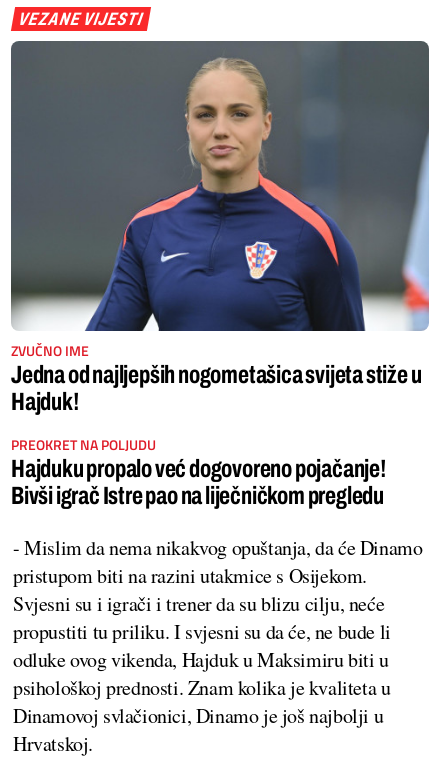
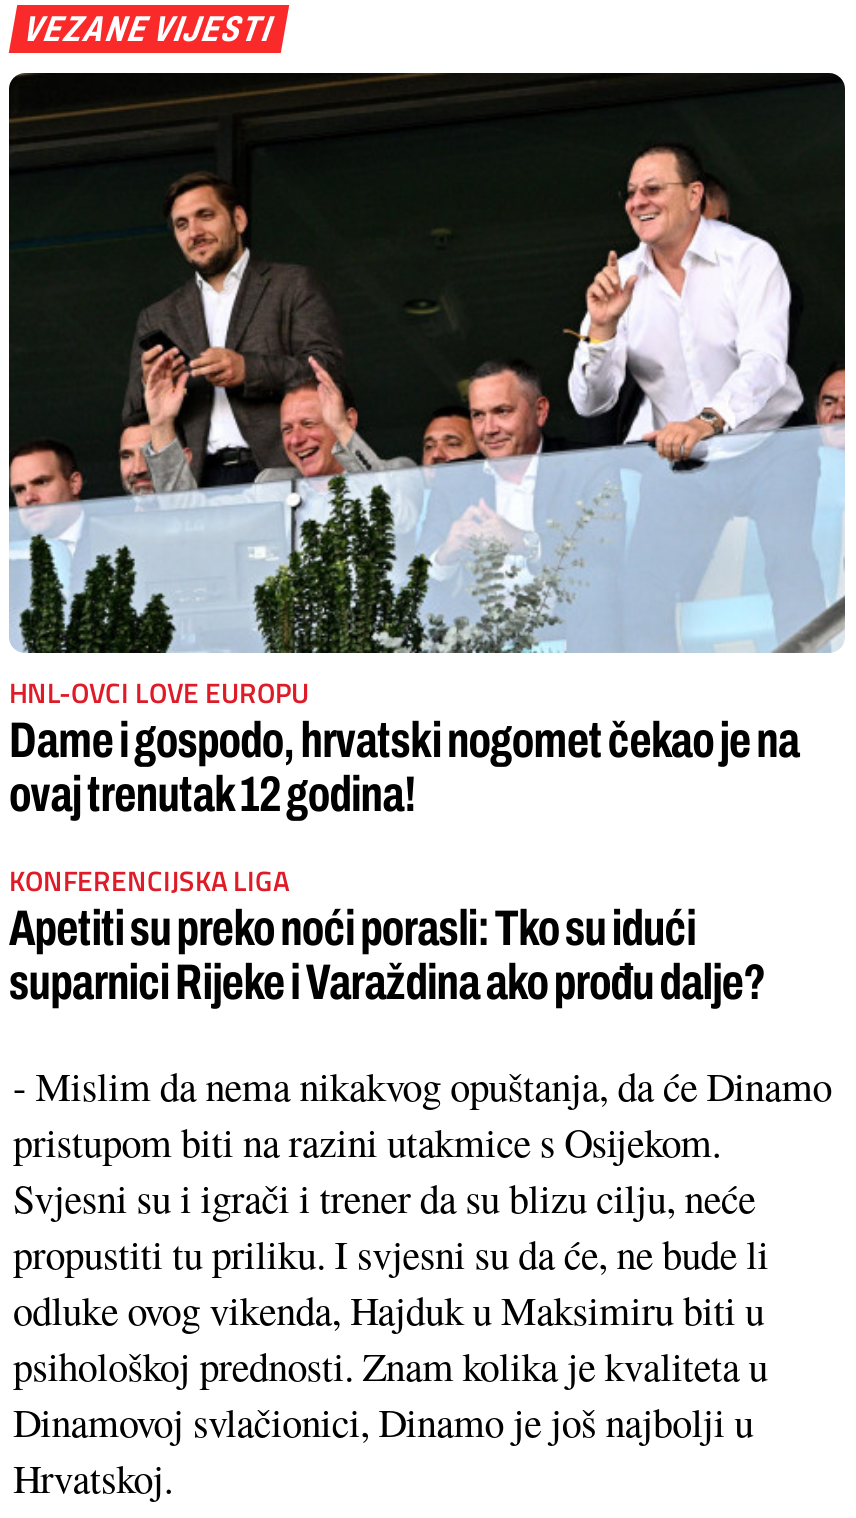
- [image]
- ZVUČNO IME
- Jedna od najljepših nogometašica svijeta stiže u
- Hajduk!
+ [image]
+ HNL-OVCI LOVE EUROPU
+ Dame i gospodo, hrvatski nogomet čekao je na
+ ovaj trenutak 12 godina!

- PREOKRET NA POLJUDU
- Hajduku propalo već dogovoreno pojačanje!
- Bivši igrač Istre pao na liječničkom pregledu
+ KONFERENCIJSKA LIGA
+ Apetiti su preko noći porasli: Tko su idući
+ suparnici Rijeke i Varaždina ako prođu dalje?
